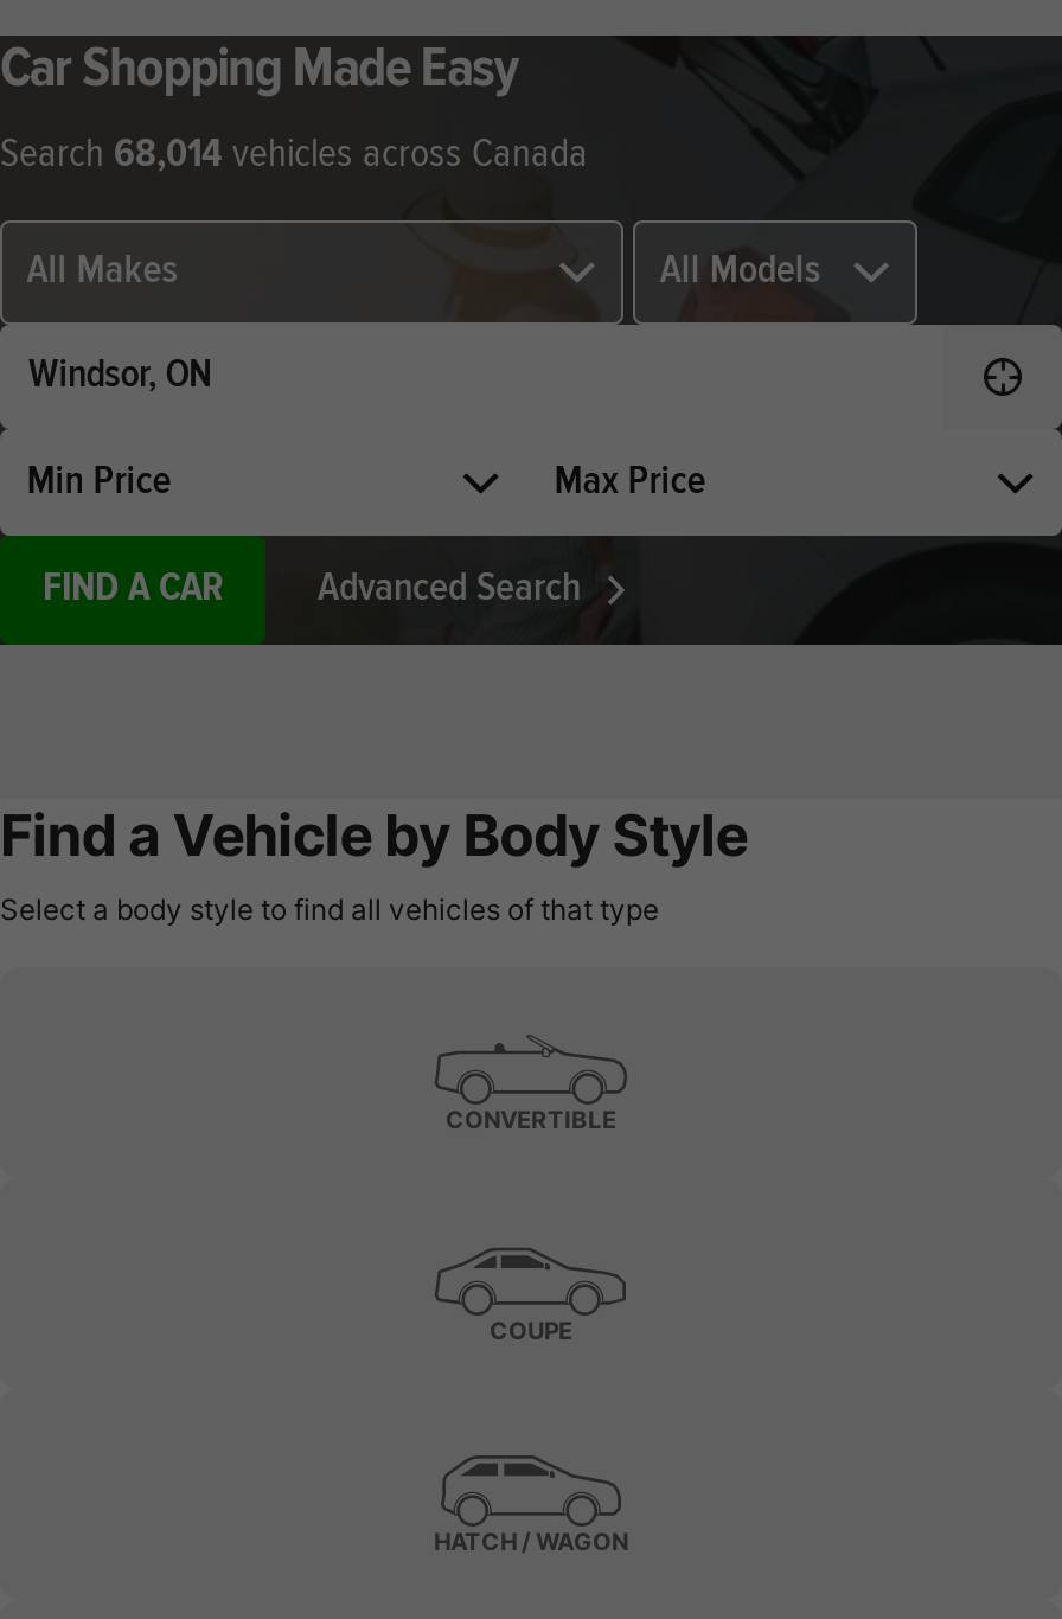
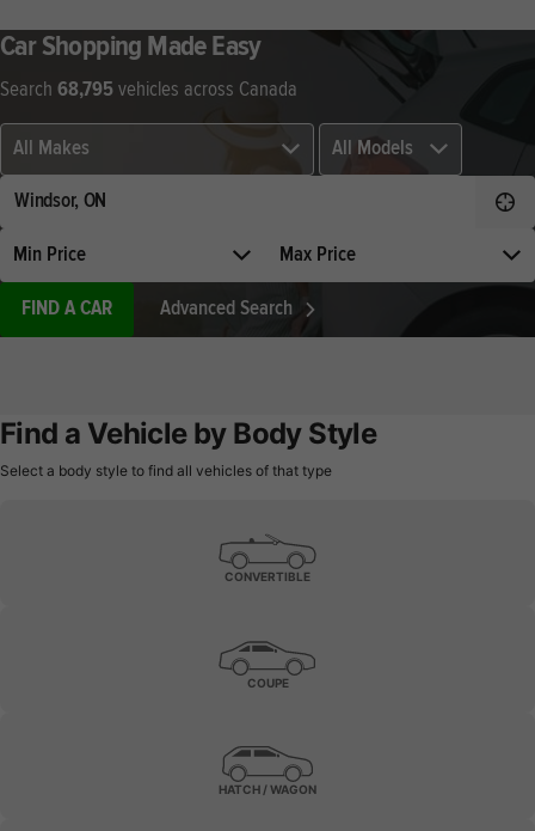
- Search 68,014 vehicles across Canada
+ Search 68,795 vehicles across Canada
